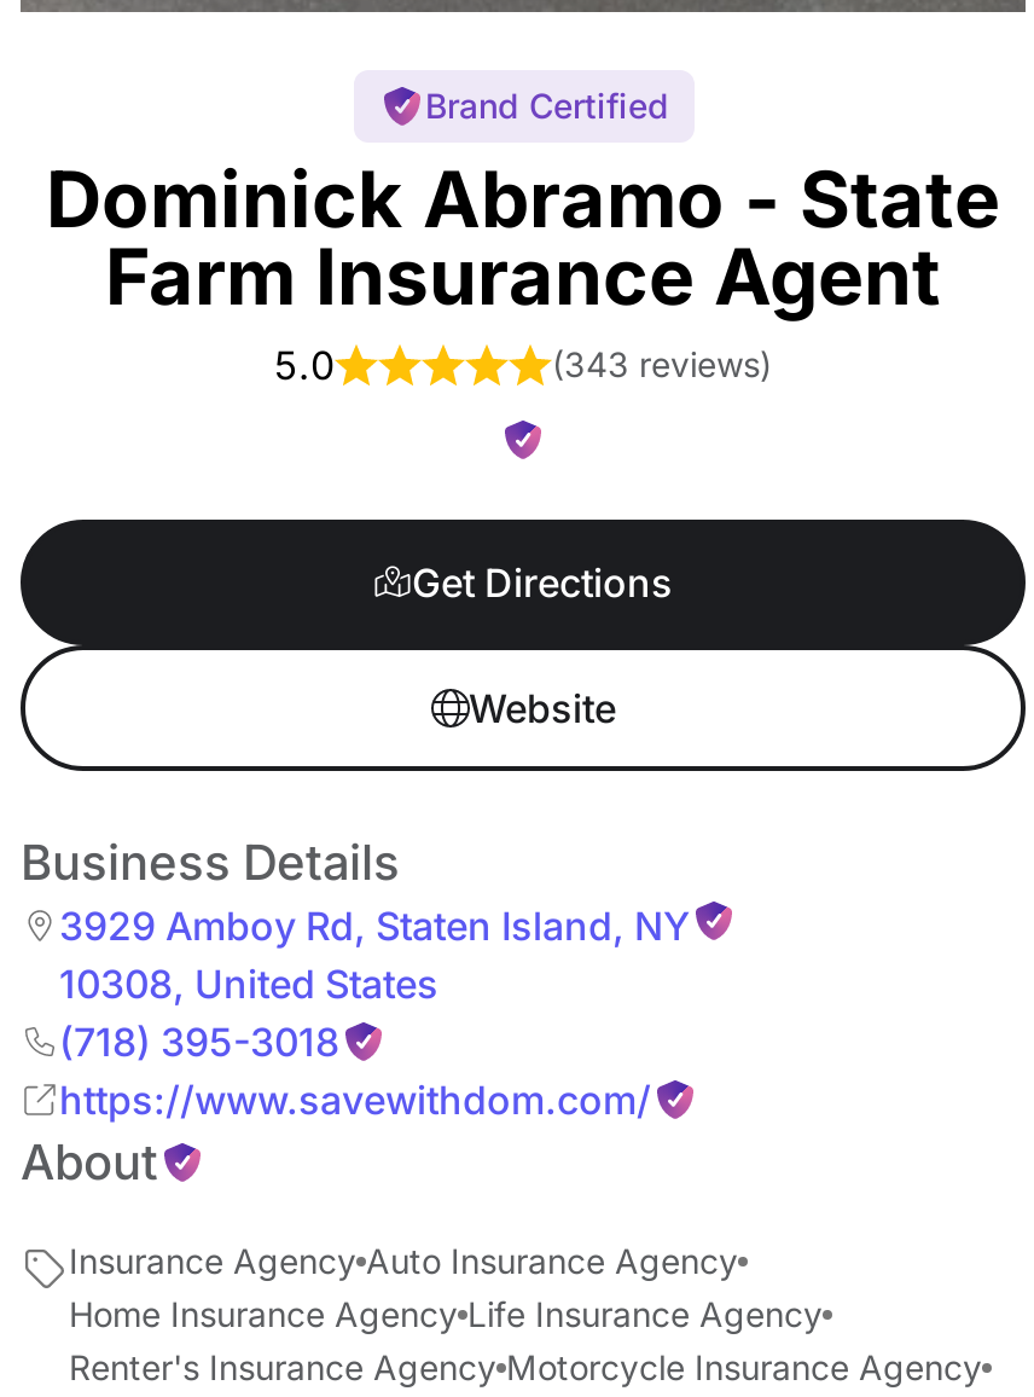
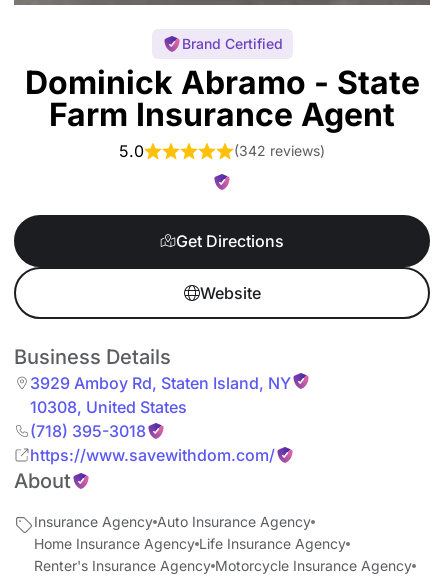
- (343 reviews)
+ (342 reviews)
